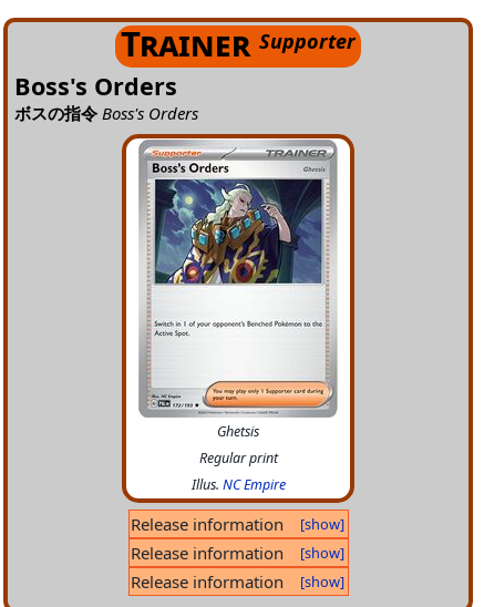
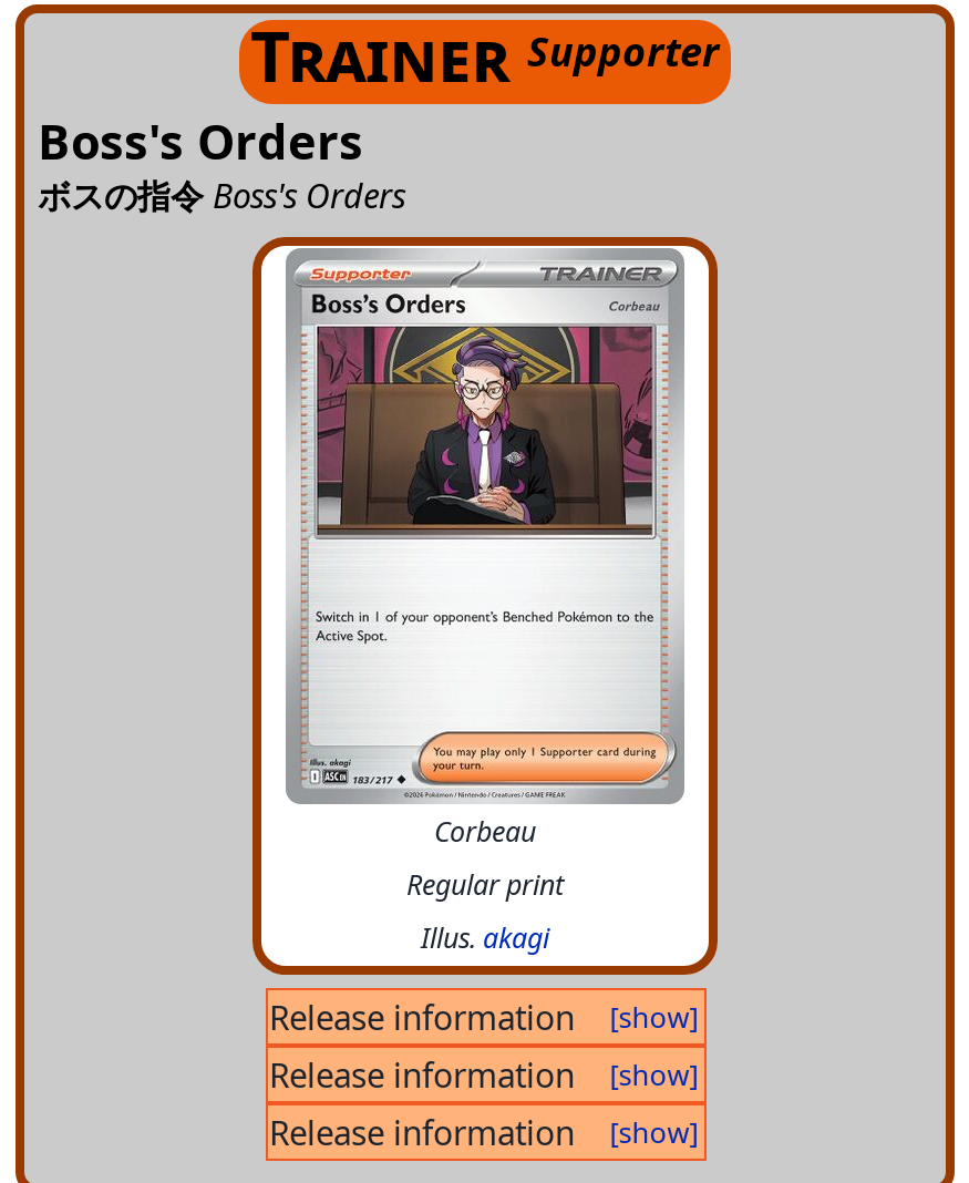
- [image]
+ [image]

- Ghetsis
+ Corbeau

- Illus. NC Empire
+ Illus. akagi
